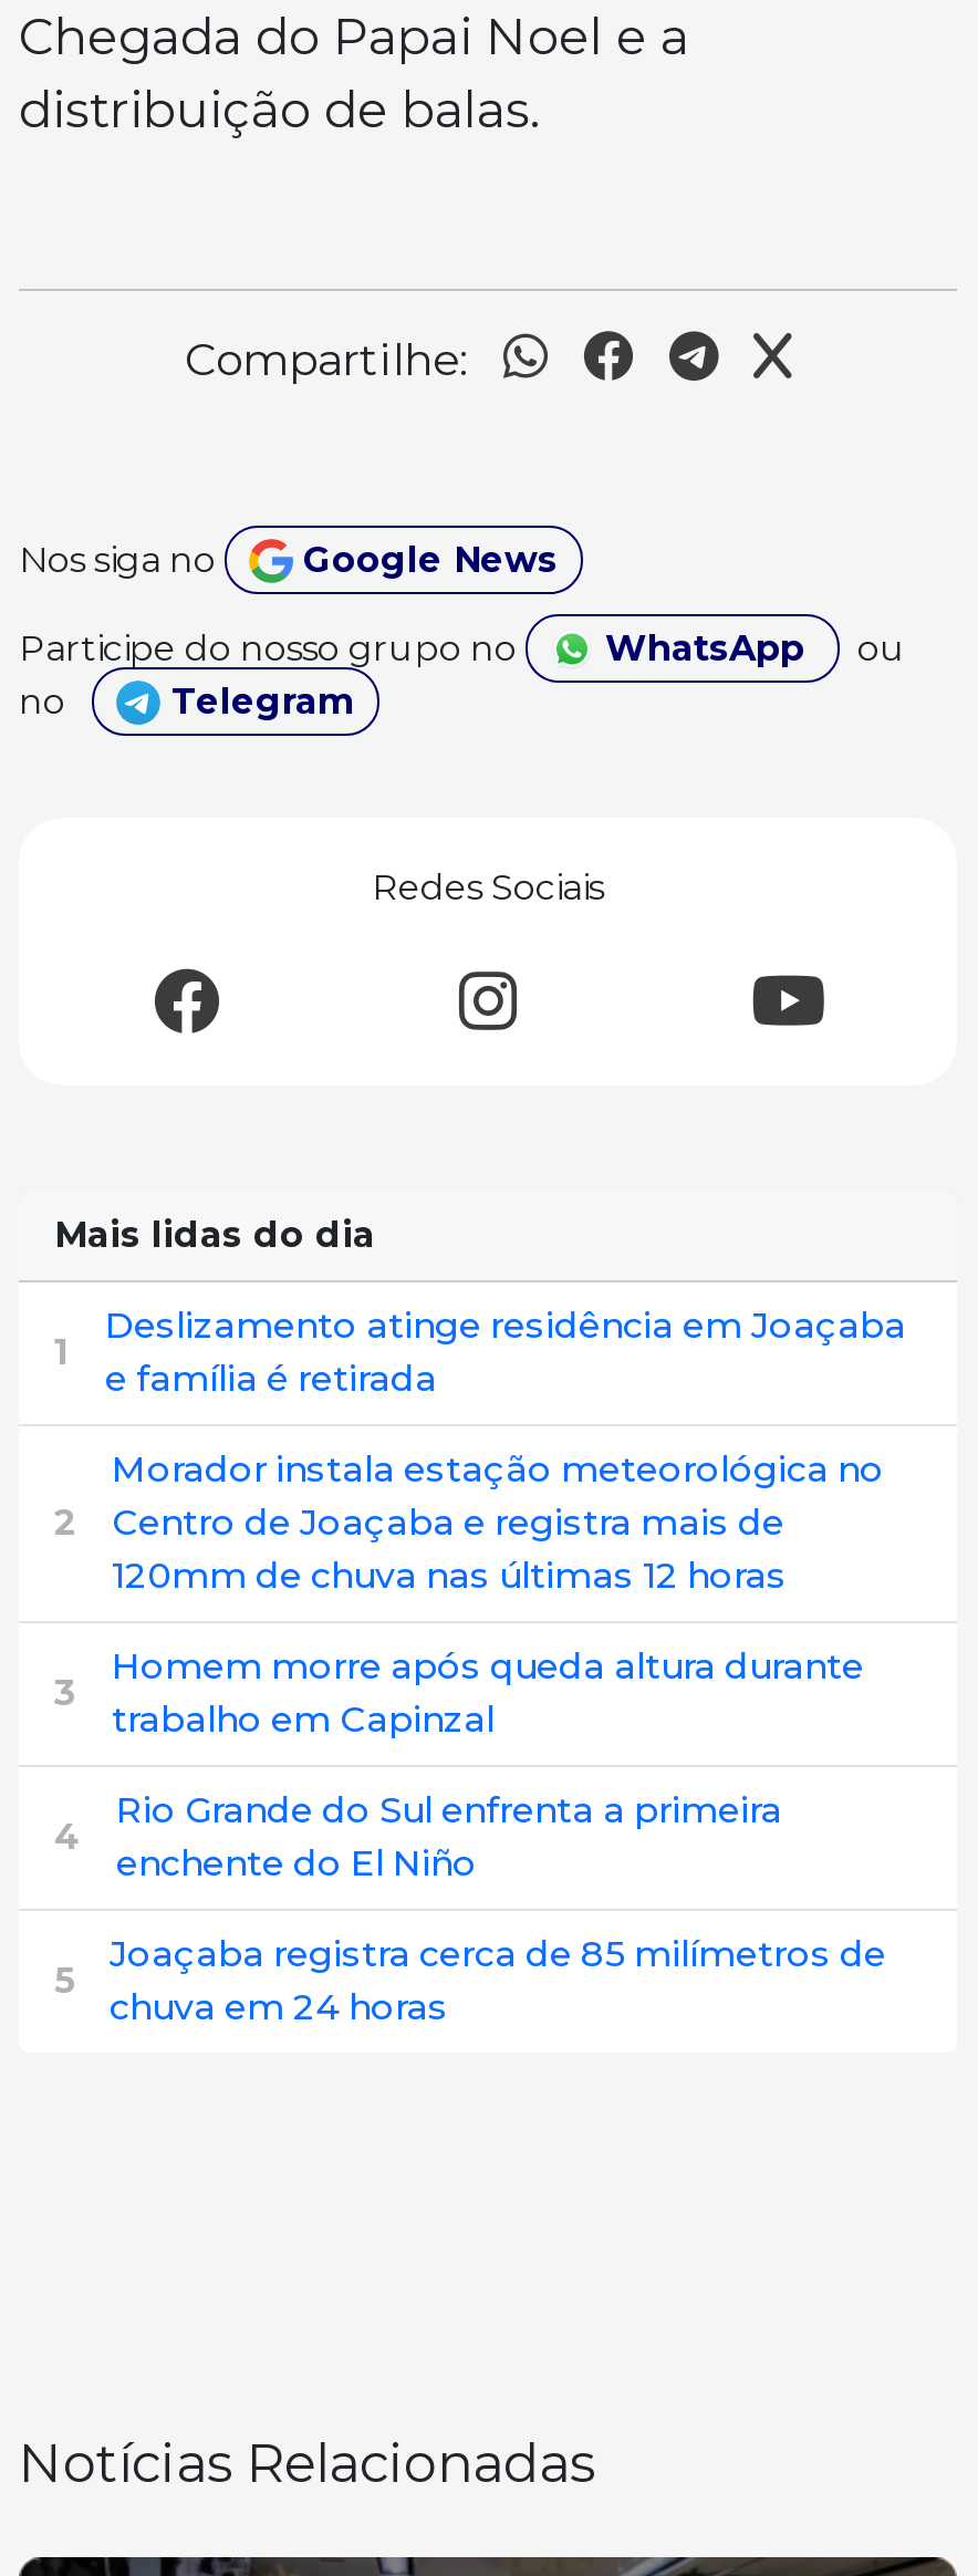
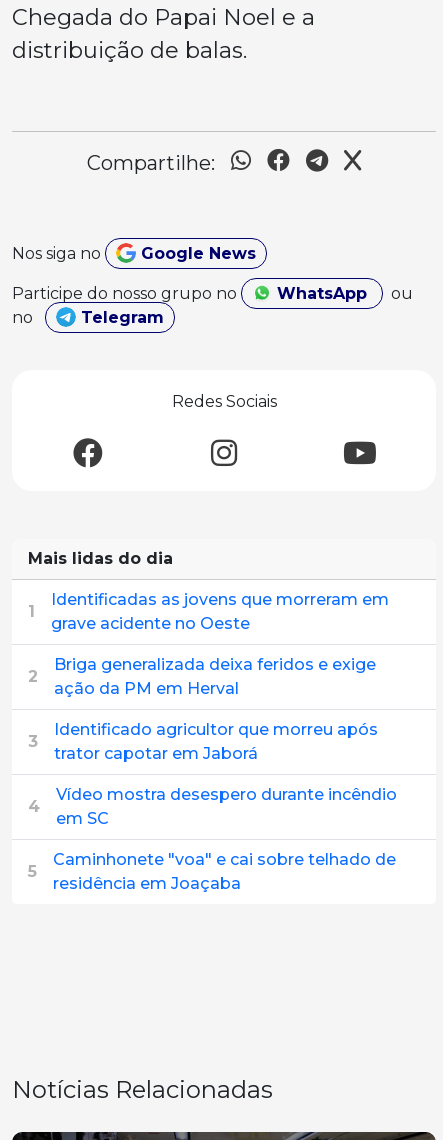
- Deslizamento atinge residência em Joaçaba
- e família é retirada
+ Identificadas as jovens que morreram em
+ grave acidente no Oeste

- Morador instala estação meteorológica no
- Centro de Joaçaba e registra mais de
- 120mm de chuva nas últimas 12 horas
+ Briga generalizada deixa feridos e exige
+ ação da PM em Herval

- Homem morre após queda altura durante
- trabalho em Capinzal
+ Identificado agricultor que morreu após
+ trator capotar em Jaborá

- Rio Grande do Sul enfrenta a primeira
- enchente do El Niño
+ Vídeo mostra desespero durante incêndio
+ em SC

- Joaçaba registra cerca de 85 milímetros de
- chuva em 24 horas
+ Caminhonete "voa" e cai sobre telhado de
+ residência em Joaçaba
